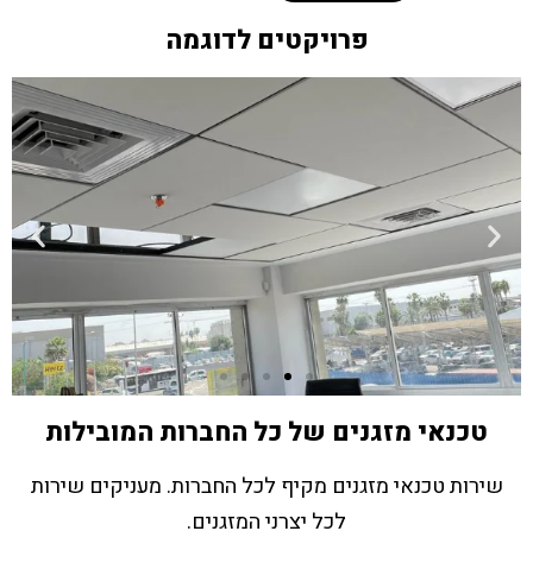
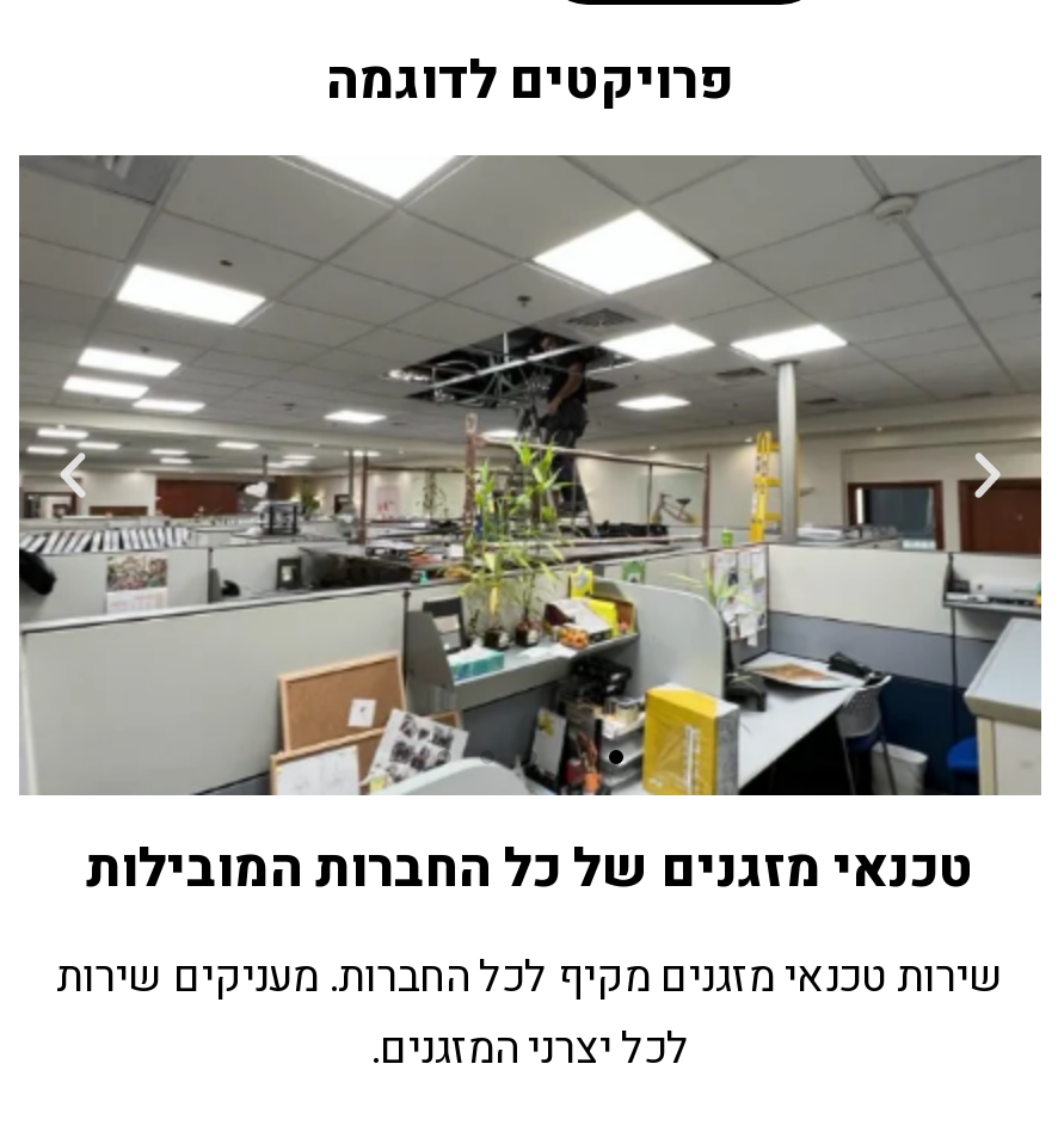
- [image]
+ [image]
